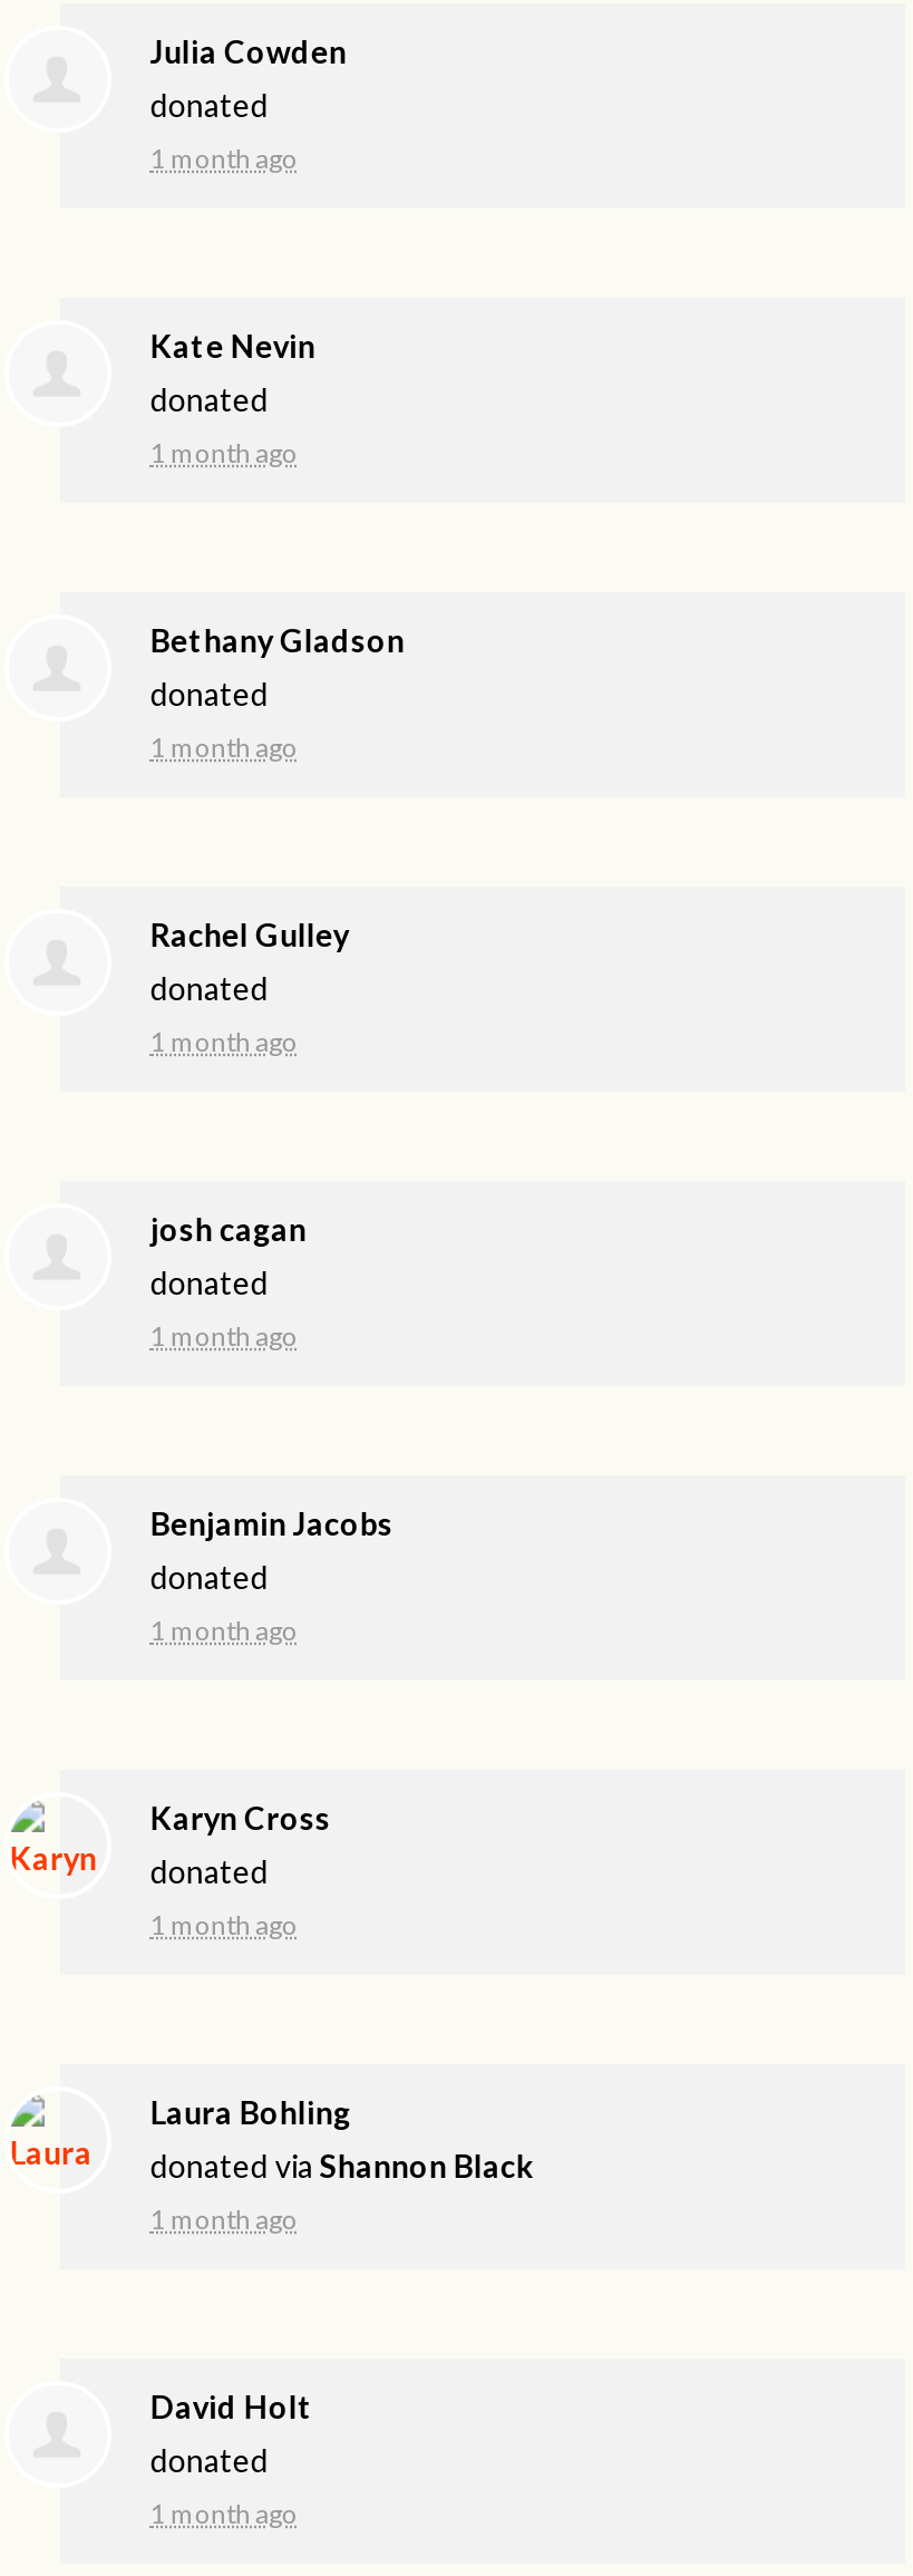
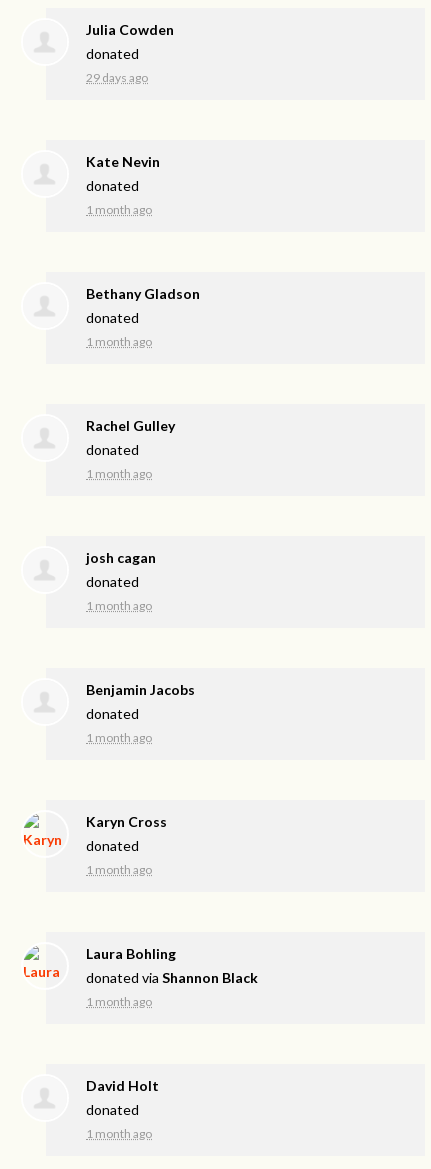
- 1 month ago
+ 29 days ago
